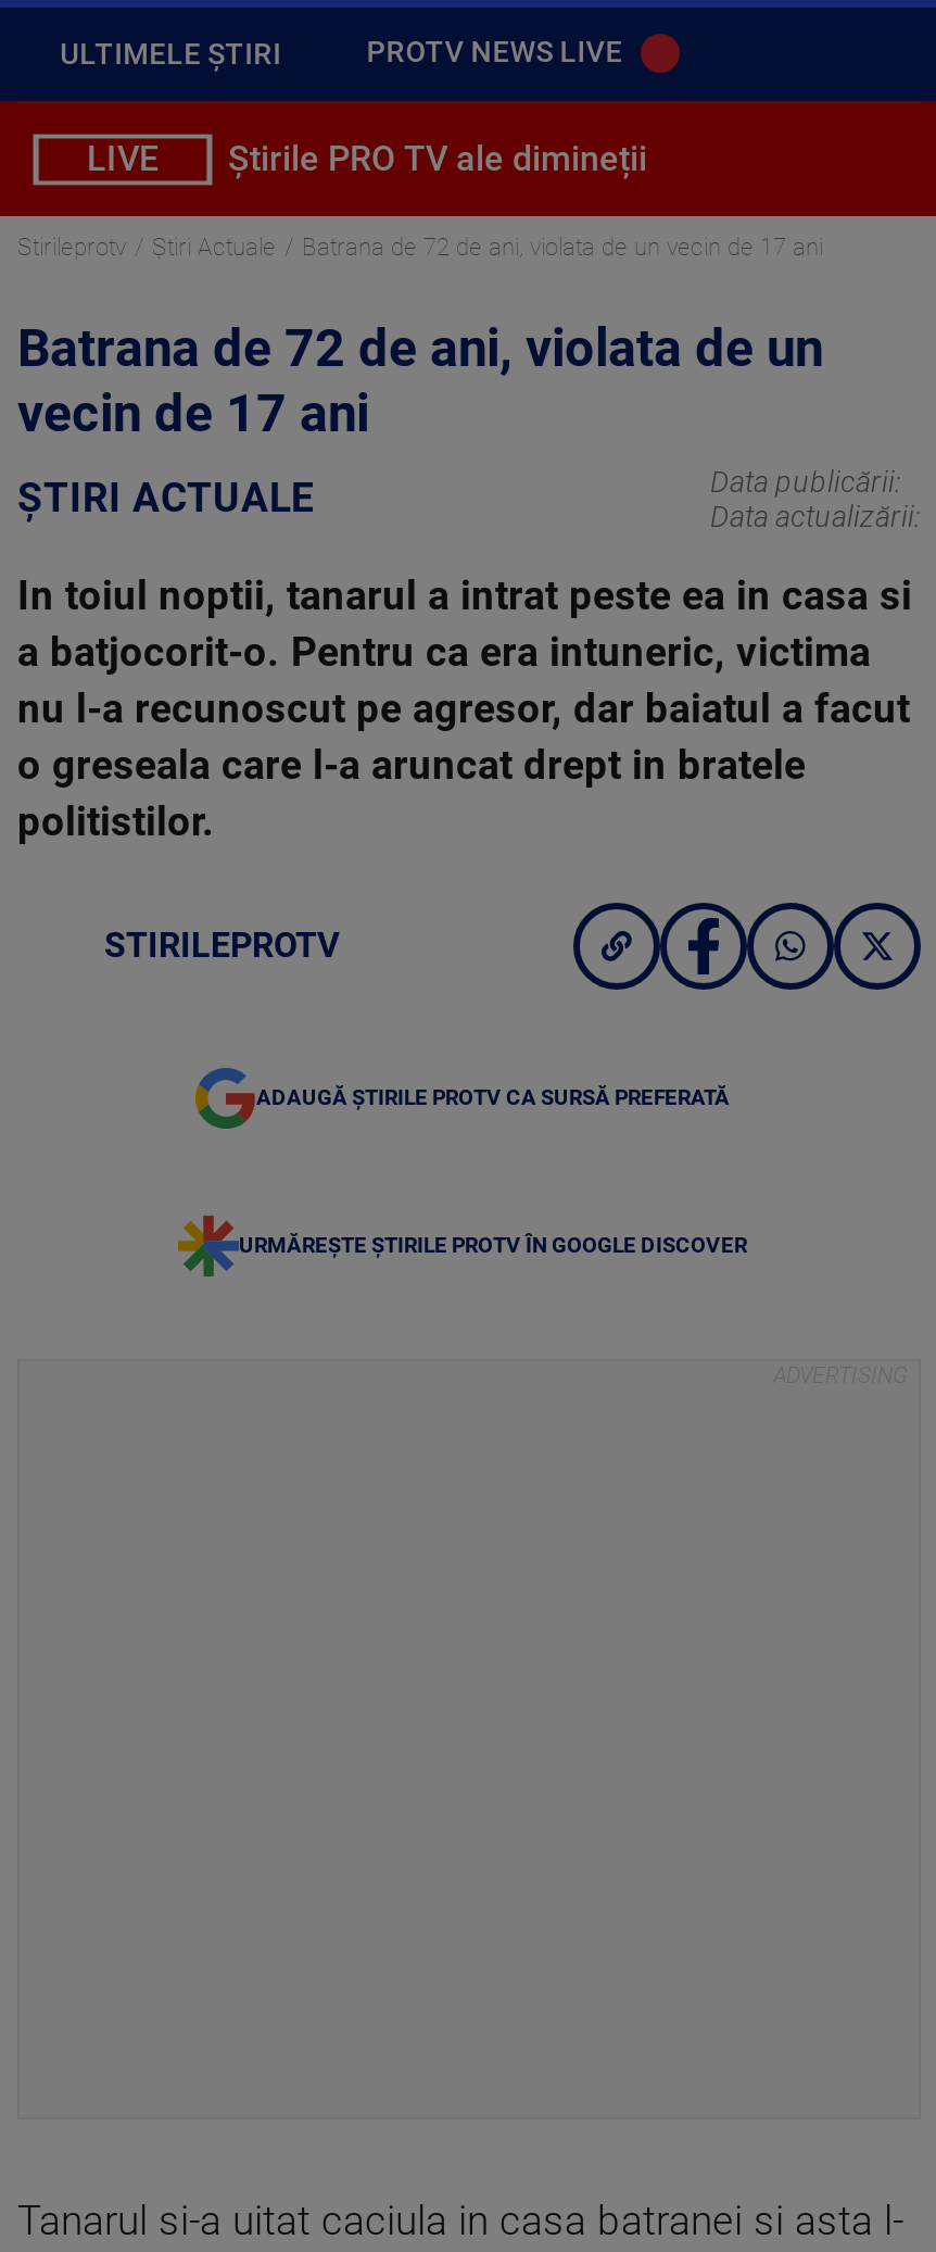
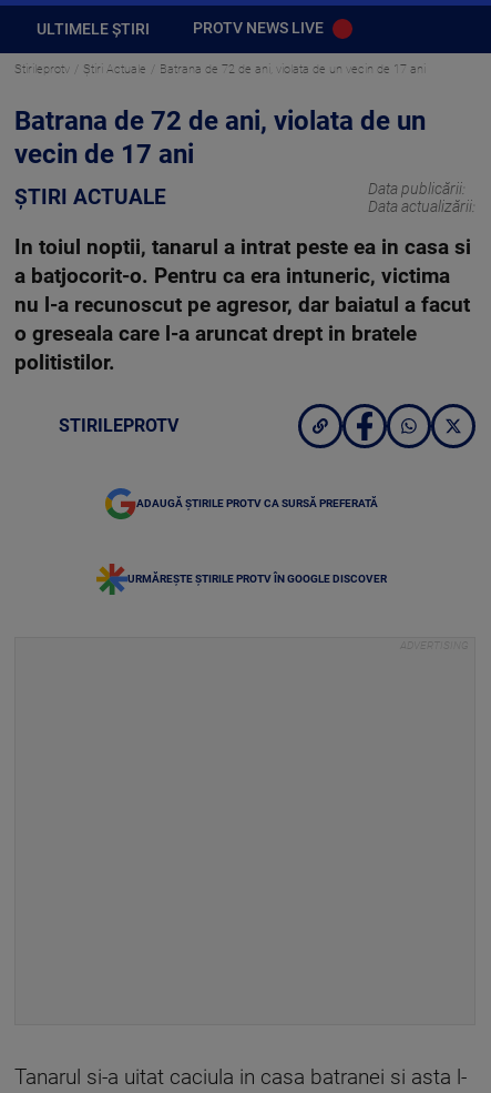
- LIVE
- Știrile PRO TV ale dimineții
